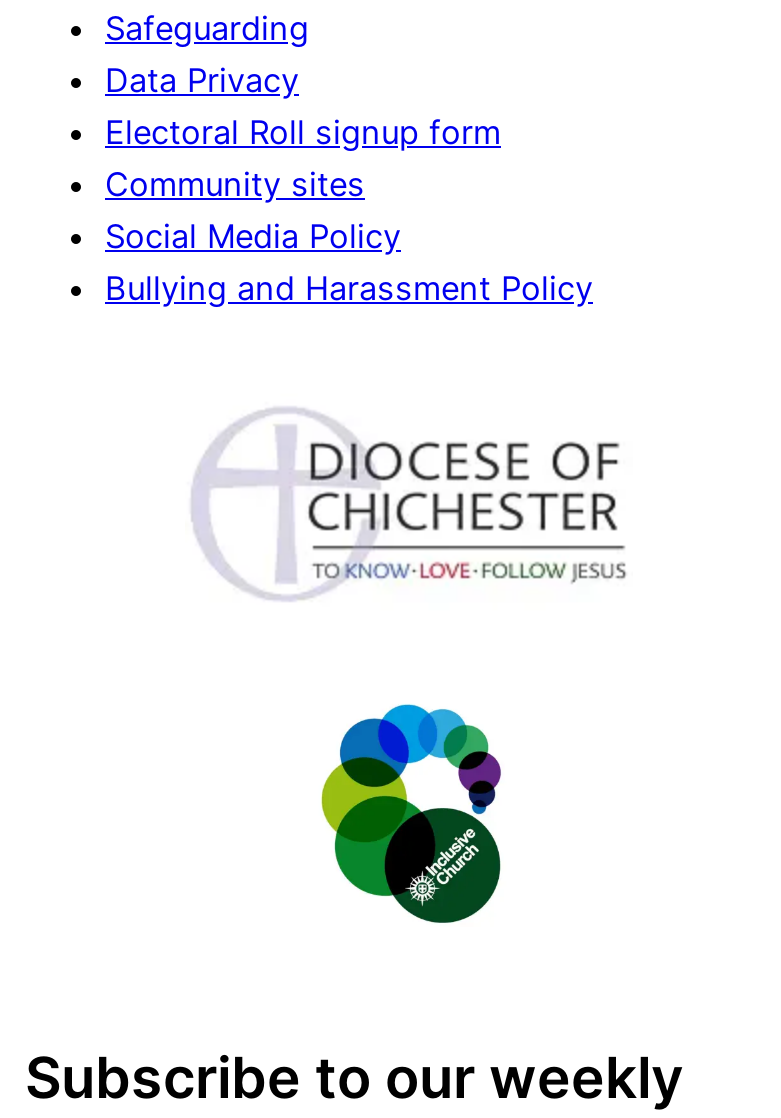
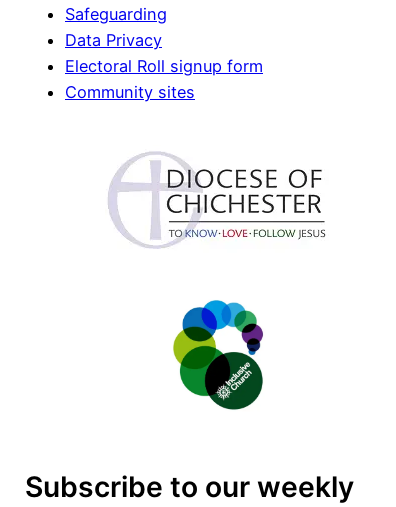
- Social Media Policy
- Bullying and Harassment Policy
